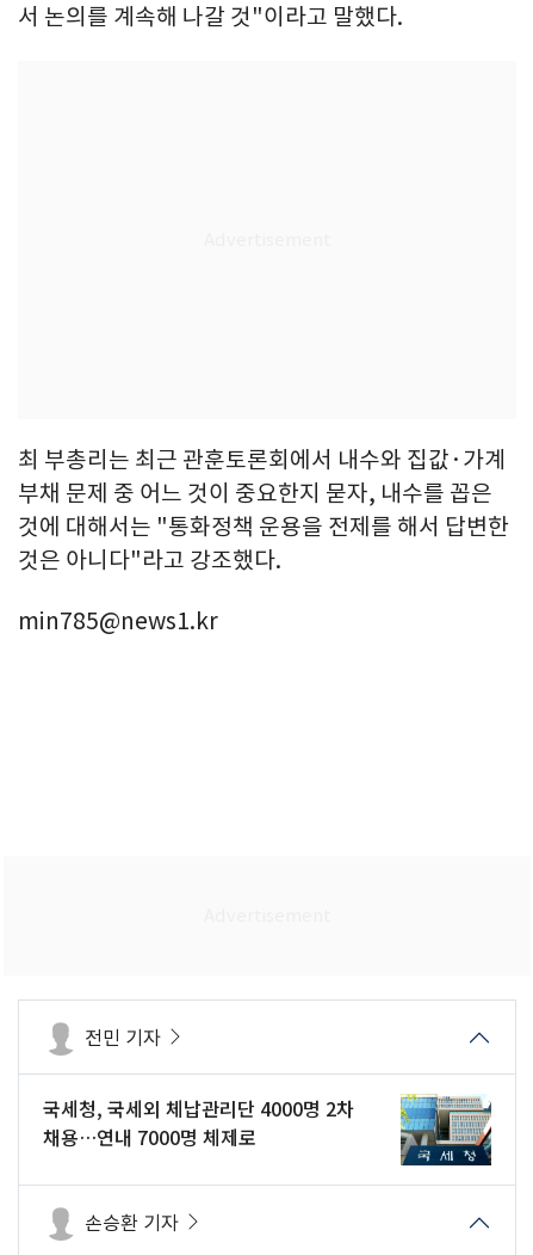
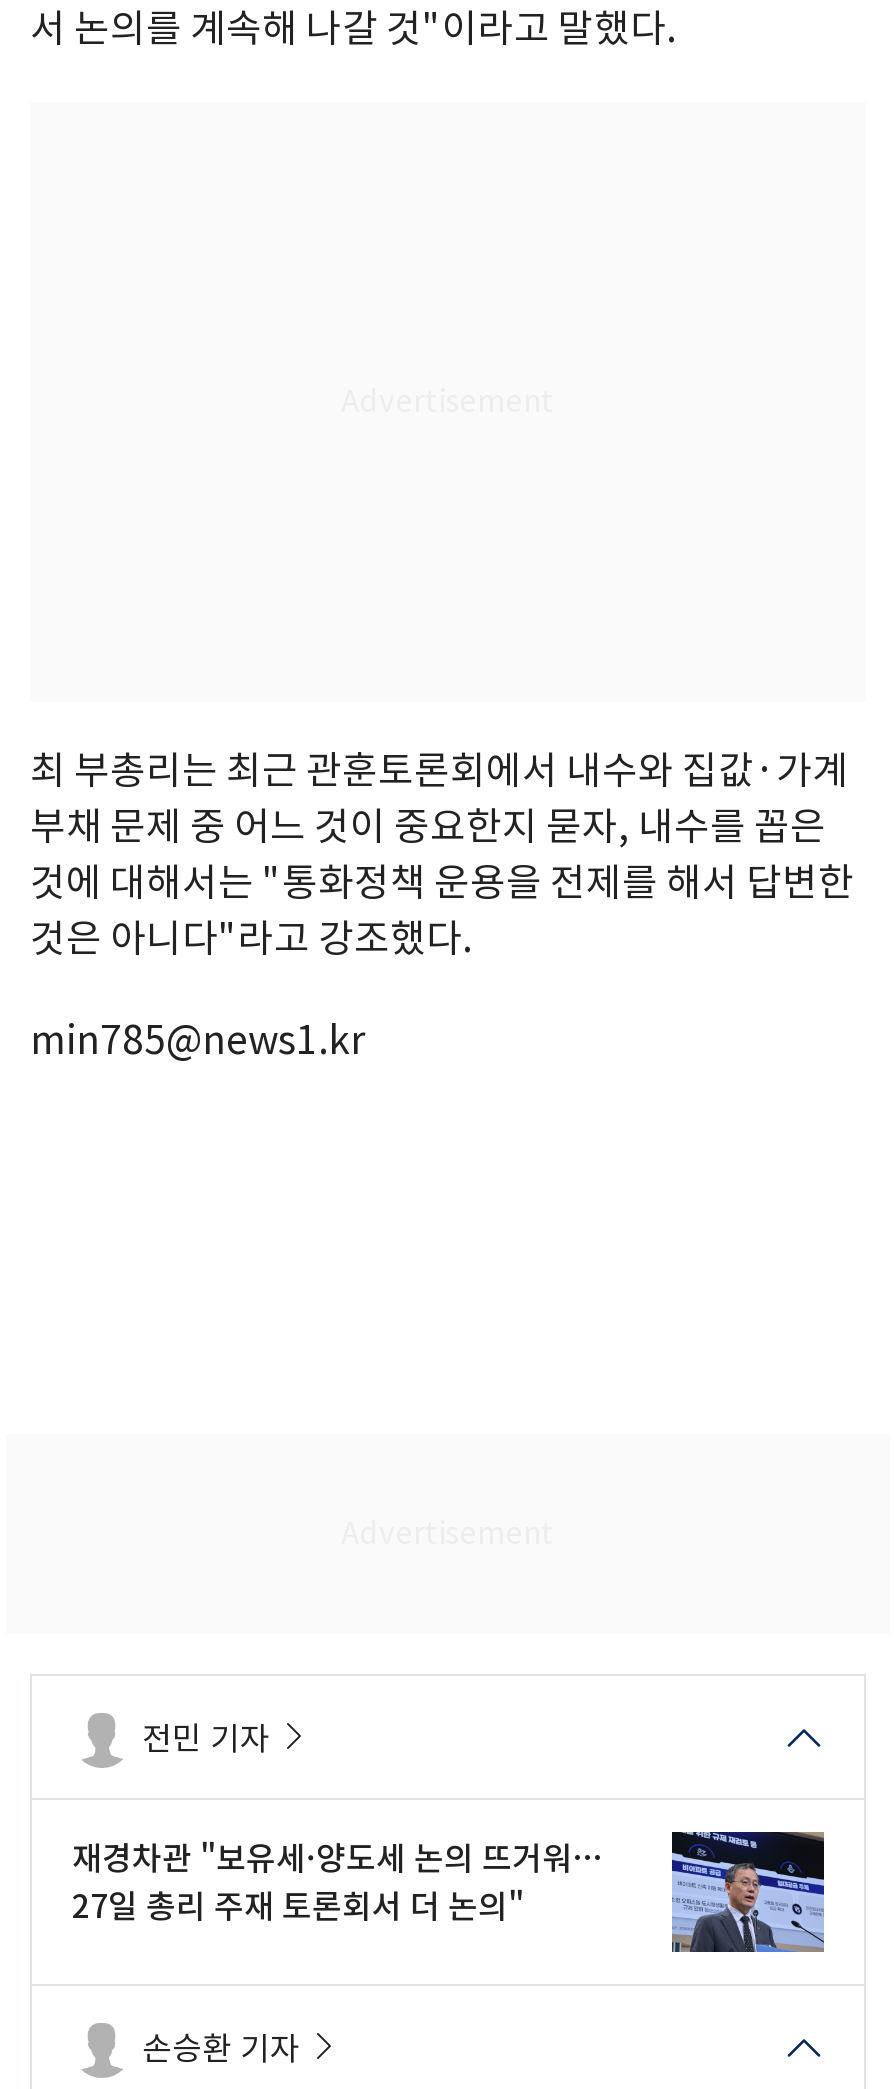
- [image]
- 국세청, 국세외 체납관리단 4000명 2차
- 채용…연내 7000명 체제로
+ [image]
+ 재경차관 "보유세·양도세 논의 뜨거워…
+ 27일 총리 주재 토론회서 더 논의"
